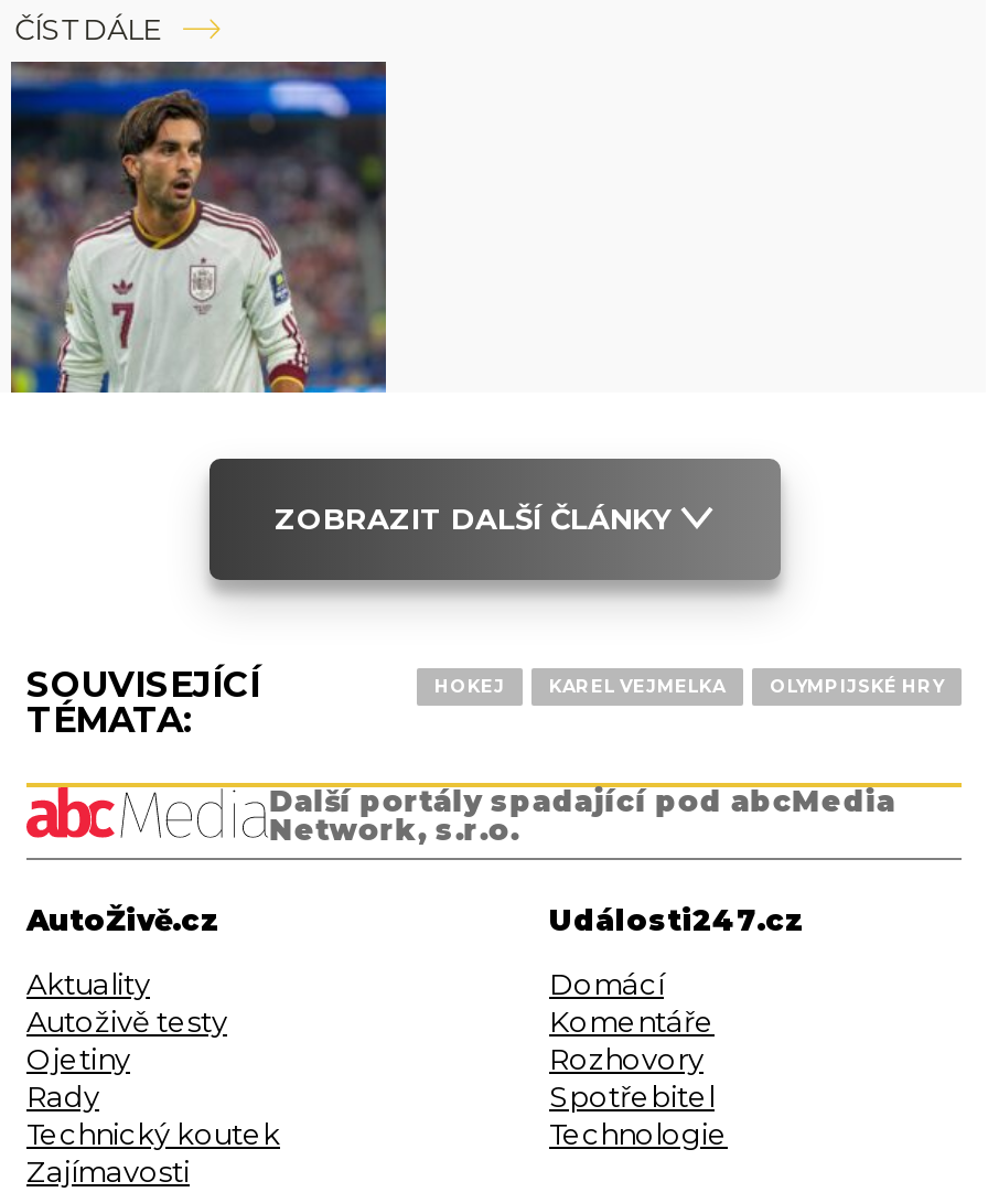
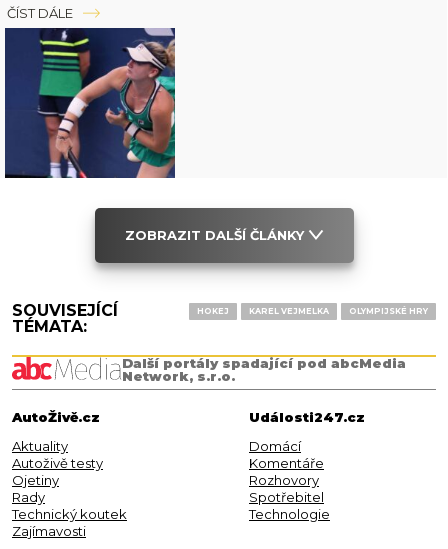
- [image]
+ [image]
